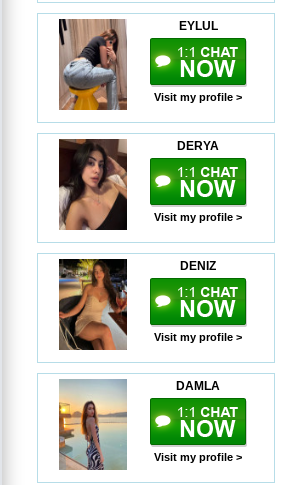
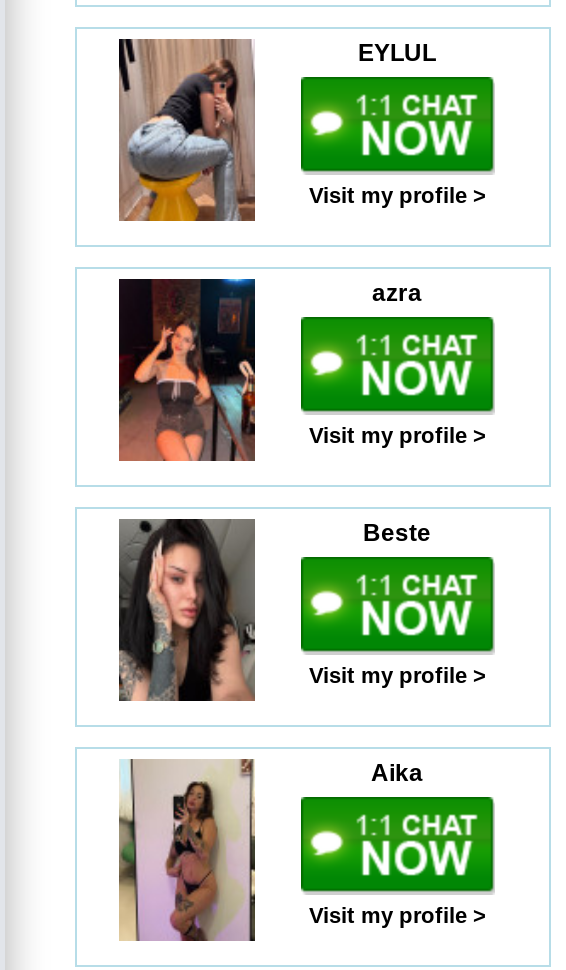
- [image]
+ [image]

- DERYA
+ azra

- [image]
+ [image]

- DENIZ
+ Beste

- [image]
+ [image]

- DAMLA
+ Aika
